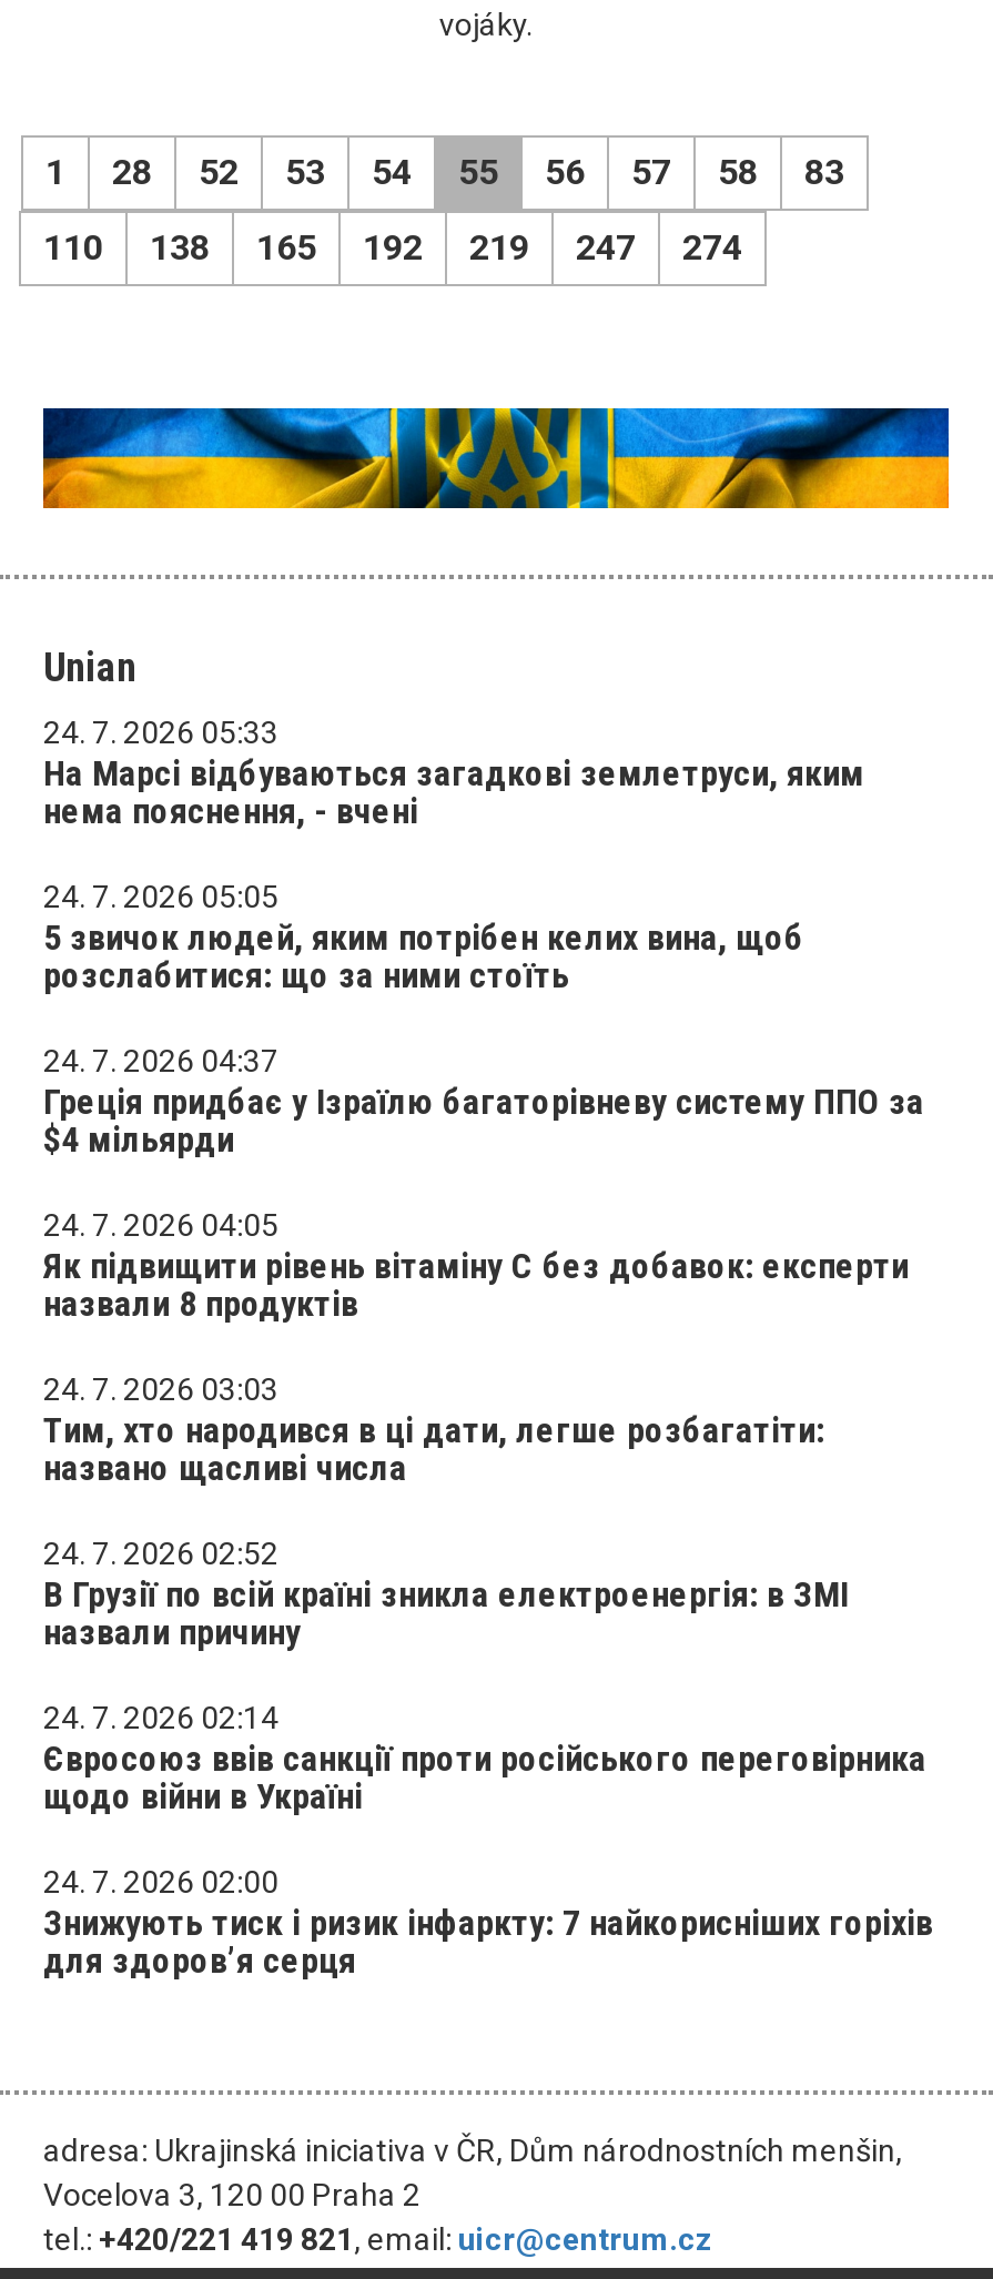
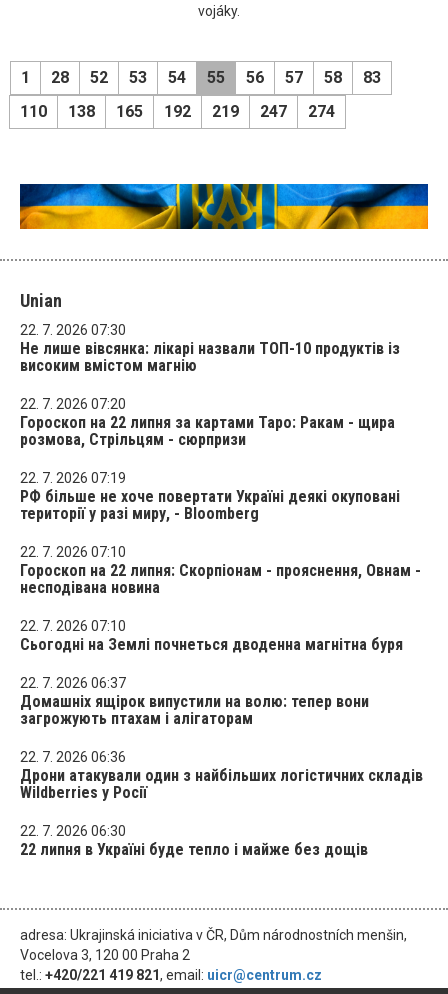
- 24. 7. 2026 05:33
- На Марсі відбуваються загадкові землетруси, яким
- нема пояснення, - вчені
+ 22. 7. 2026 07:30
+ Не лише вівсянка: лікарі назвали ТОП-10 продуктів із
+ високим вмістом магнію

- 24. 7. 2026 05:05
- 5 звичок людей, яким потрібен келих вина, щоб
- розслабитися: що за ними стоїть
+ 22. 7. 2026 07:20
+ Гороскоп на 22 липня за картами Таро: Ракам - щира
+ розмова, Стрільцям - сюрпризи

- 24. 7. 2026 04:37
- Греція придбає у Ізраїлю багаторівневу систему ППО за
- $4 мільярди
+ 22. 7. 2026 07:19
+ РФ більше не хоче повертати Україні деякі окуповані
+ території у разі миру, - Bloomberg

- 24. 7. 2026 04:05
- Як підвищити рівень вітаміну С без добавок: експерти
- назвали 8 продуктів
+ 22. 7. 2026 07:10
+ Гороскоп на 22 липня: Скорпіонам - прояснення, Овнам -
+ несподівана новина

- 24. 7. 2026 03:03
- Тим, хто народився в ці дати, легше розбагатіти:
- названо щасливі числа
+ 22. 7. 2026 07:10
+ Сьогодні на Землі почнеться дводенна магнітна буря

- 24. 7. 2026 02:52
- В Грузії по всій країні зникла електроенергія: в ЗМІ
- назвали причину
+ 22. 7. 2026 06:37
+ Домашніх ящірок випустили на волю: тепер вони
+ загрожують птахам і алігаторам

- 24. 7. 2026 02:14
- Євросоюз ввів санкції проти російського переговірника
- щодо війни в Україні
+ 22. 7. 2026 06:36
+ Дрони атакували один з найбільших логістичних складів
+ Wildberries у Росії

- 24. 7. 2026 02:00
- Знижують тиск і ризик інфаркту: 7 найкорисніших горіхів
- для здоров’я серця
+ 22. 7. 2026 06:30
+ 22 липня в Україні буде тепло і майже без дощів
